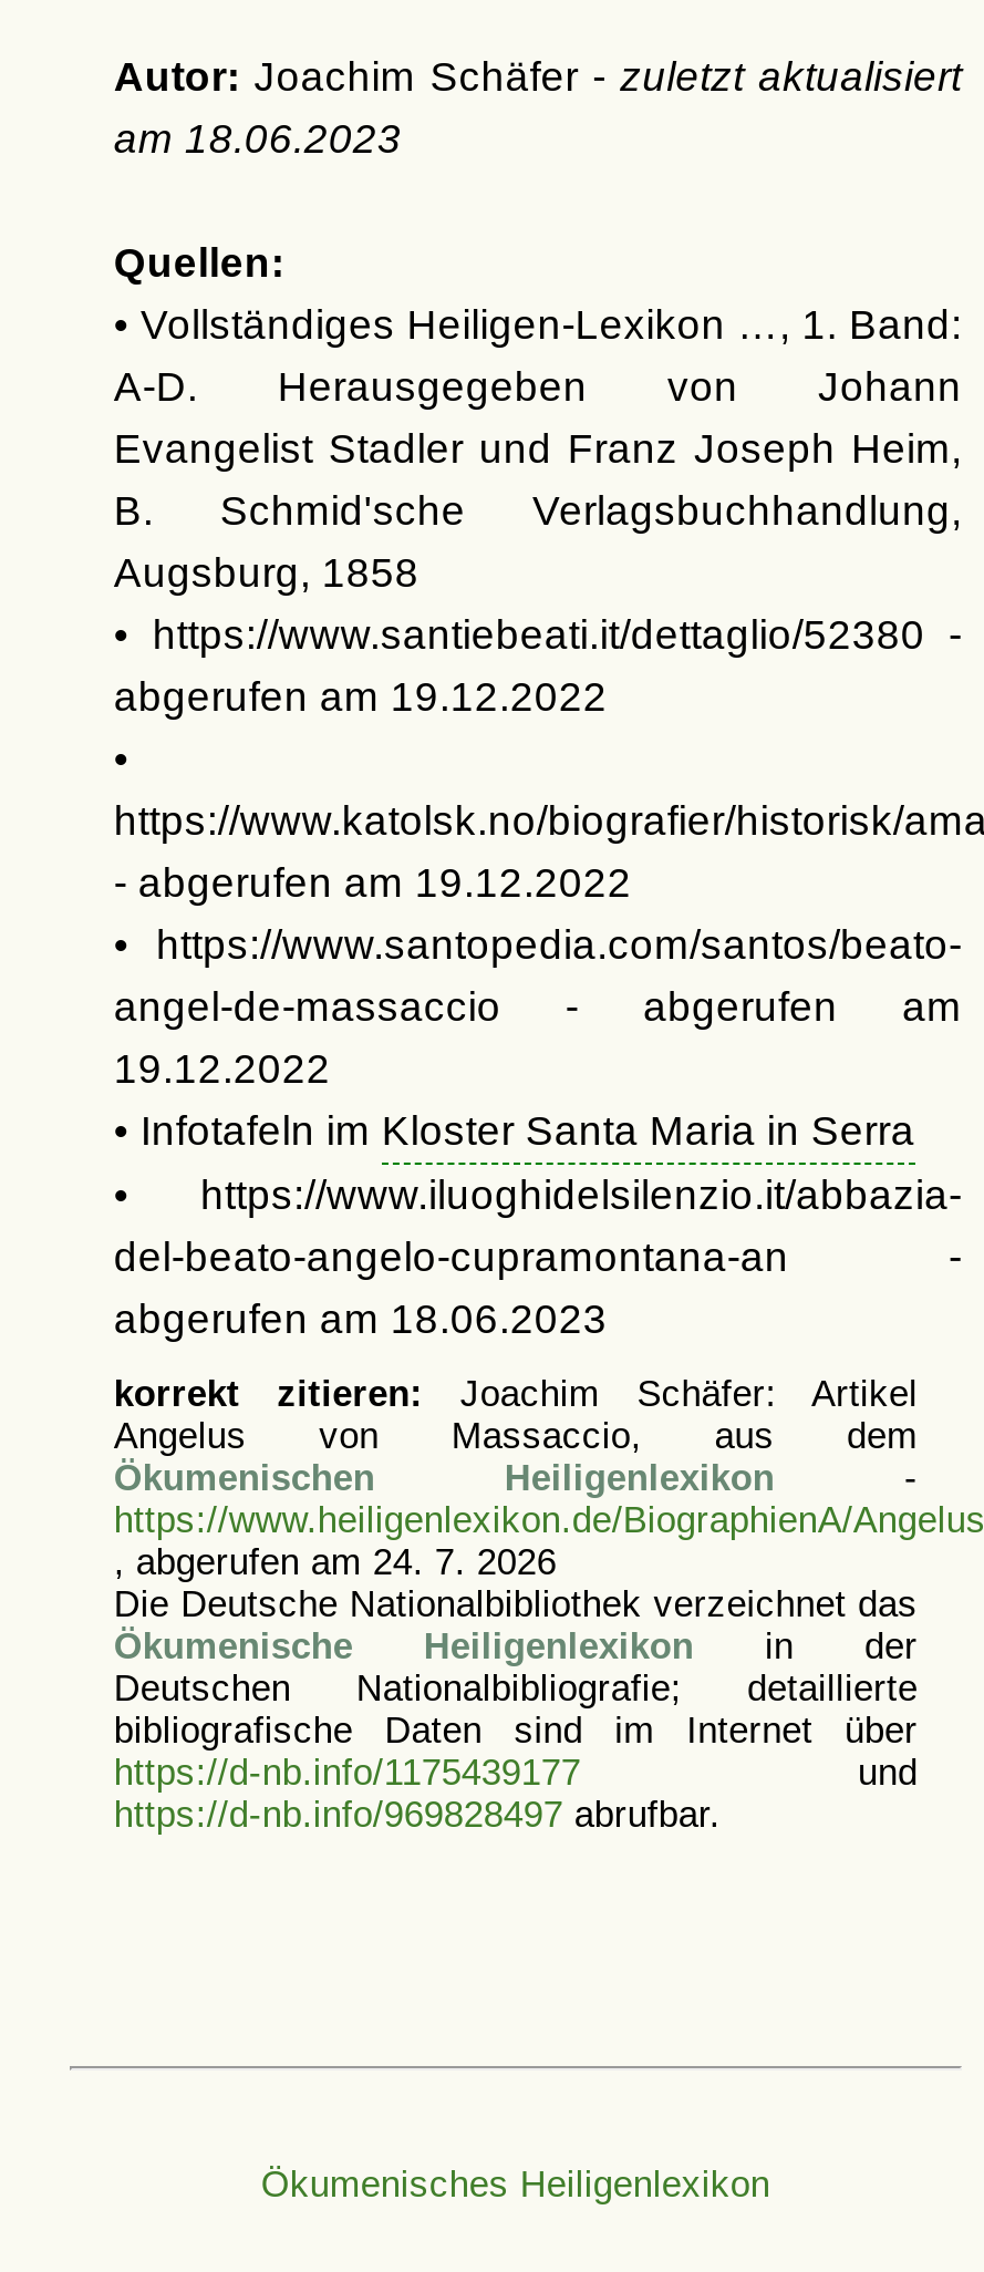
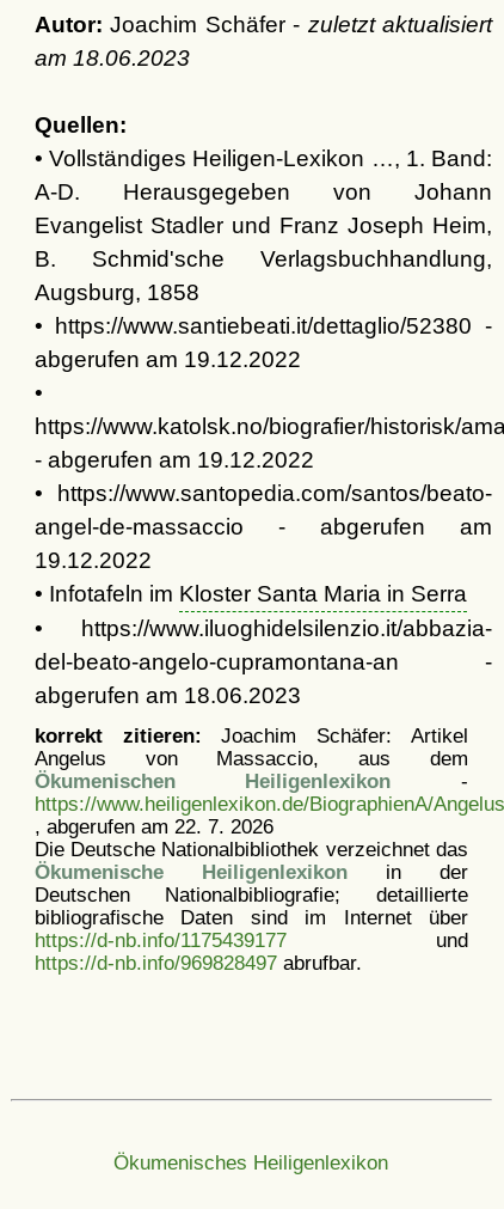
- , abgerufen am 24. 7. 2026
+ , abgerufen am 22. 7. 2026
